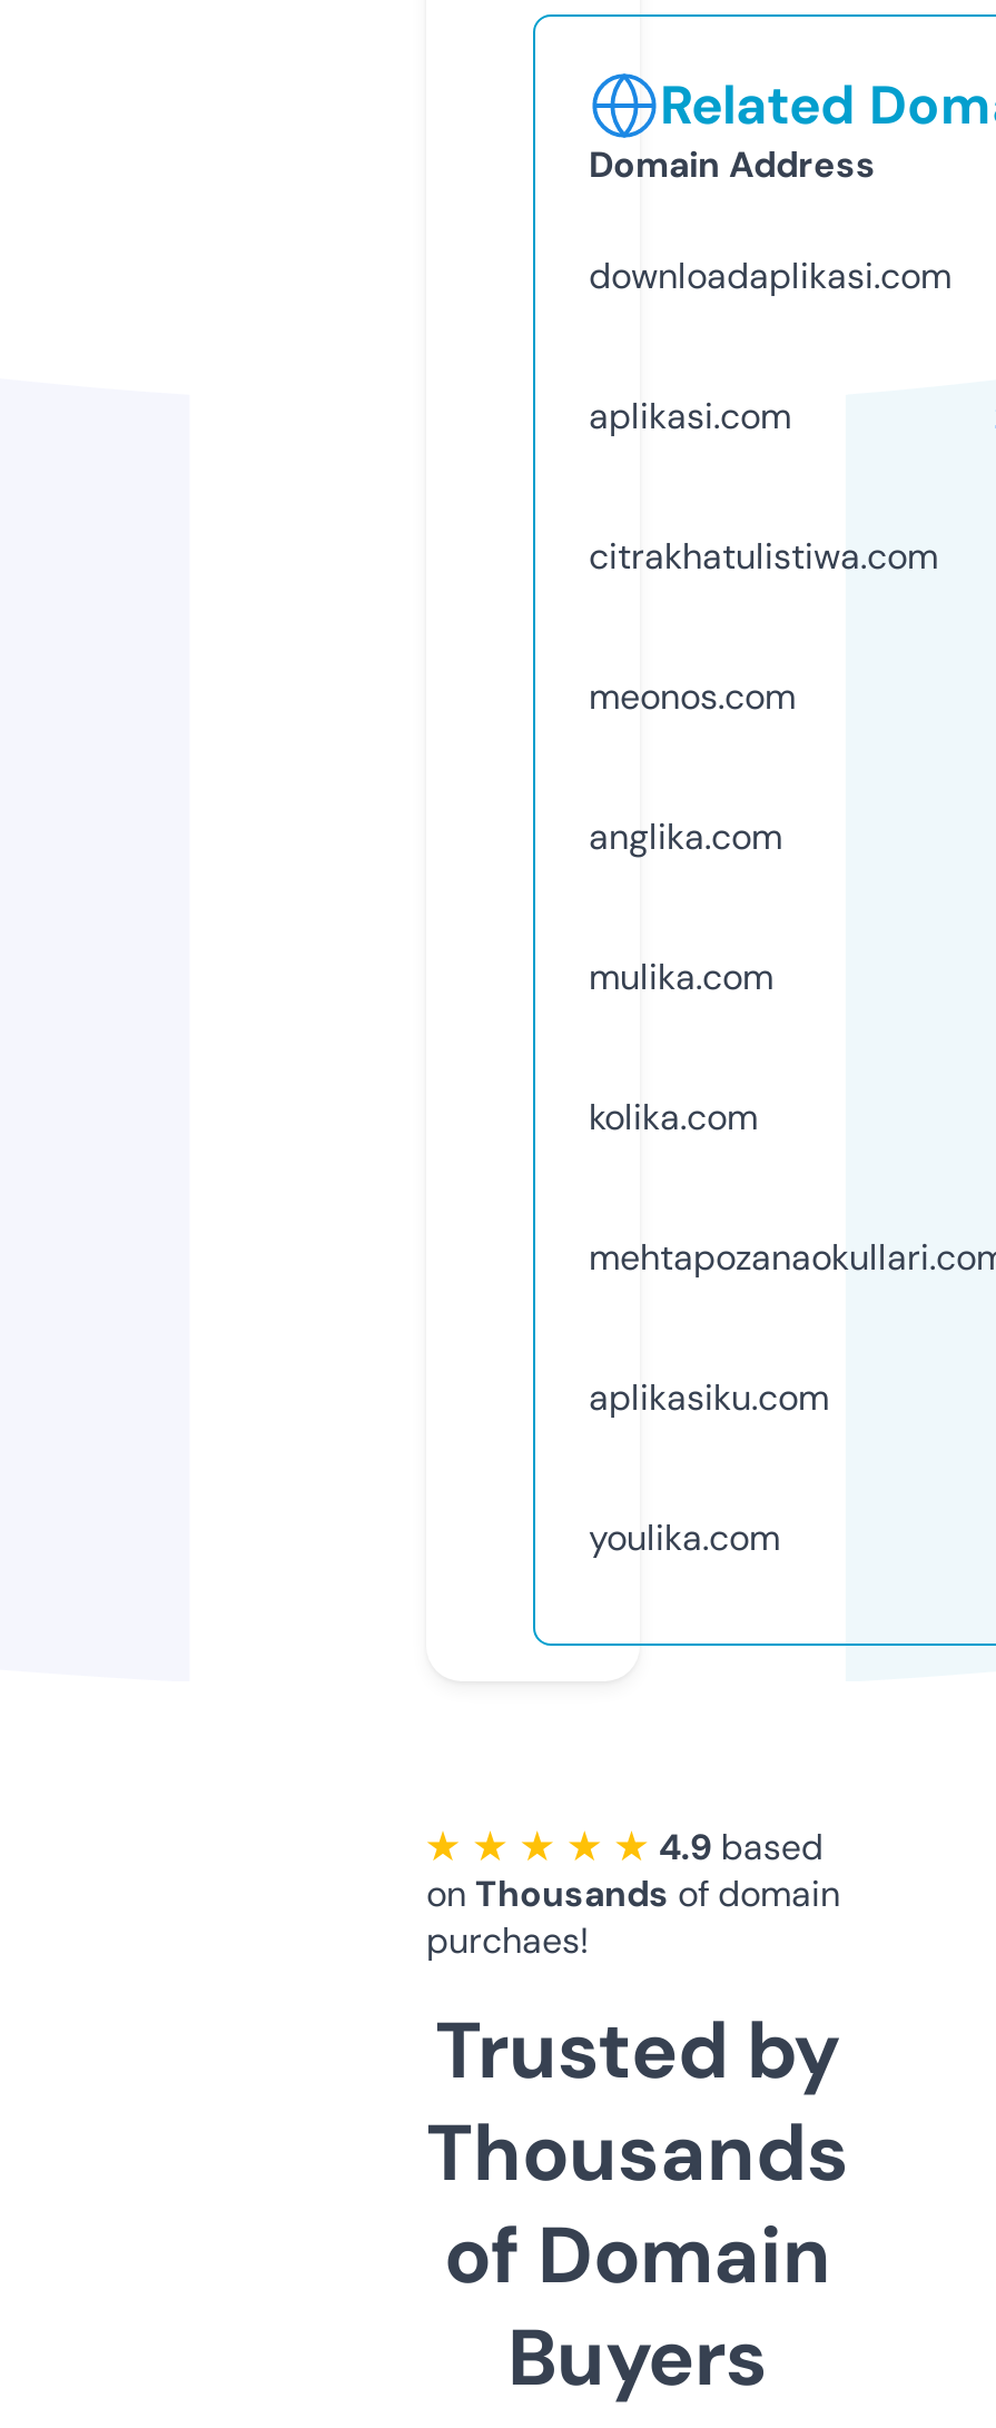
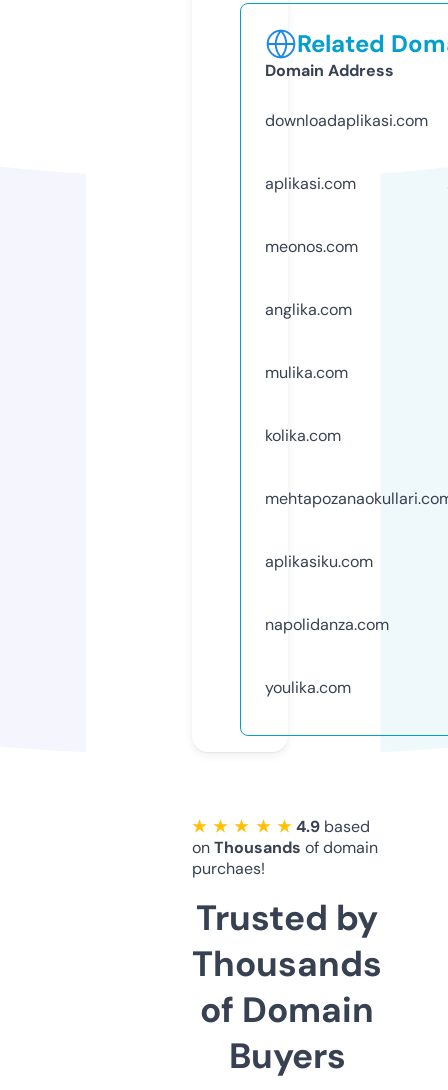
- citrakhatulistiwa.com

moved up: meonos.com | anglika.com | mulika.com | kolika.com | aplikasiku.com

+ napolidanza.com
